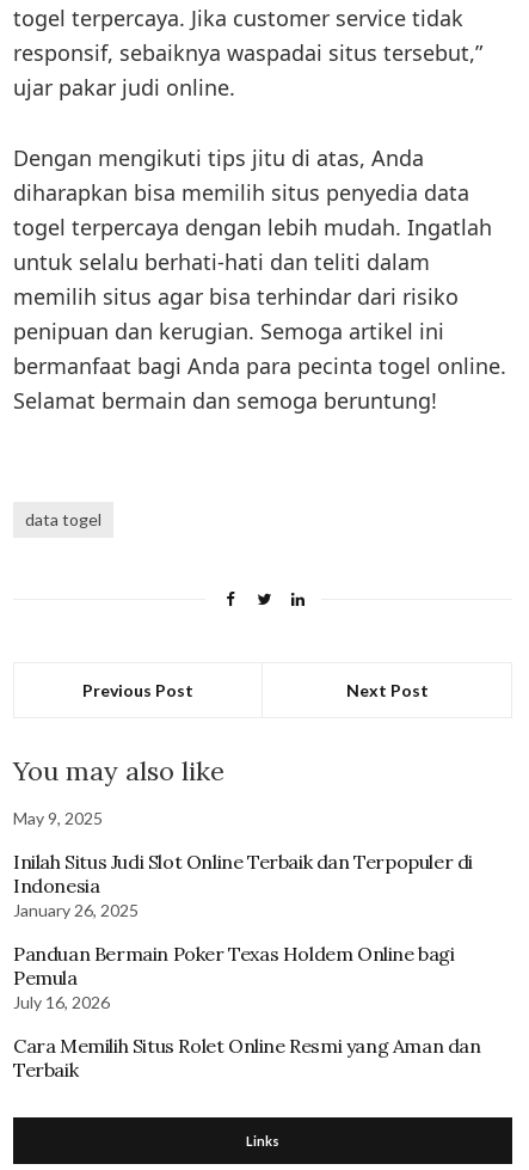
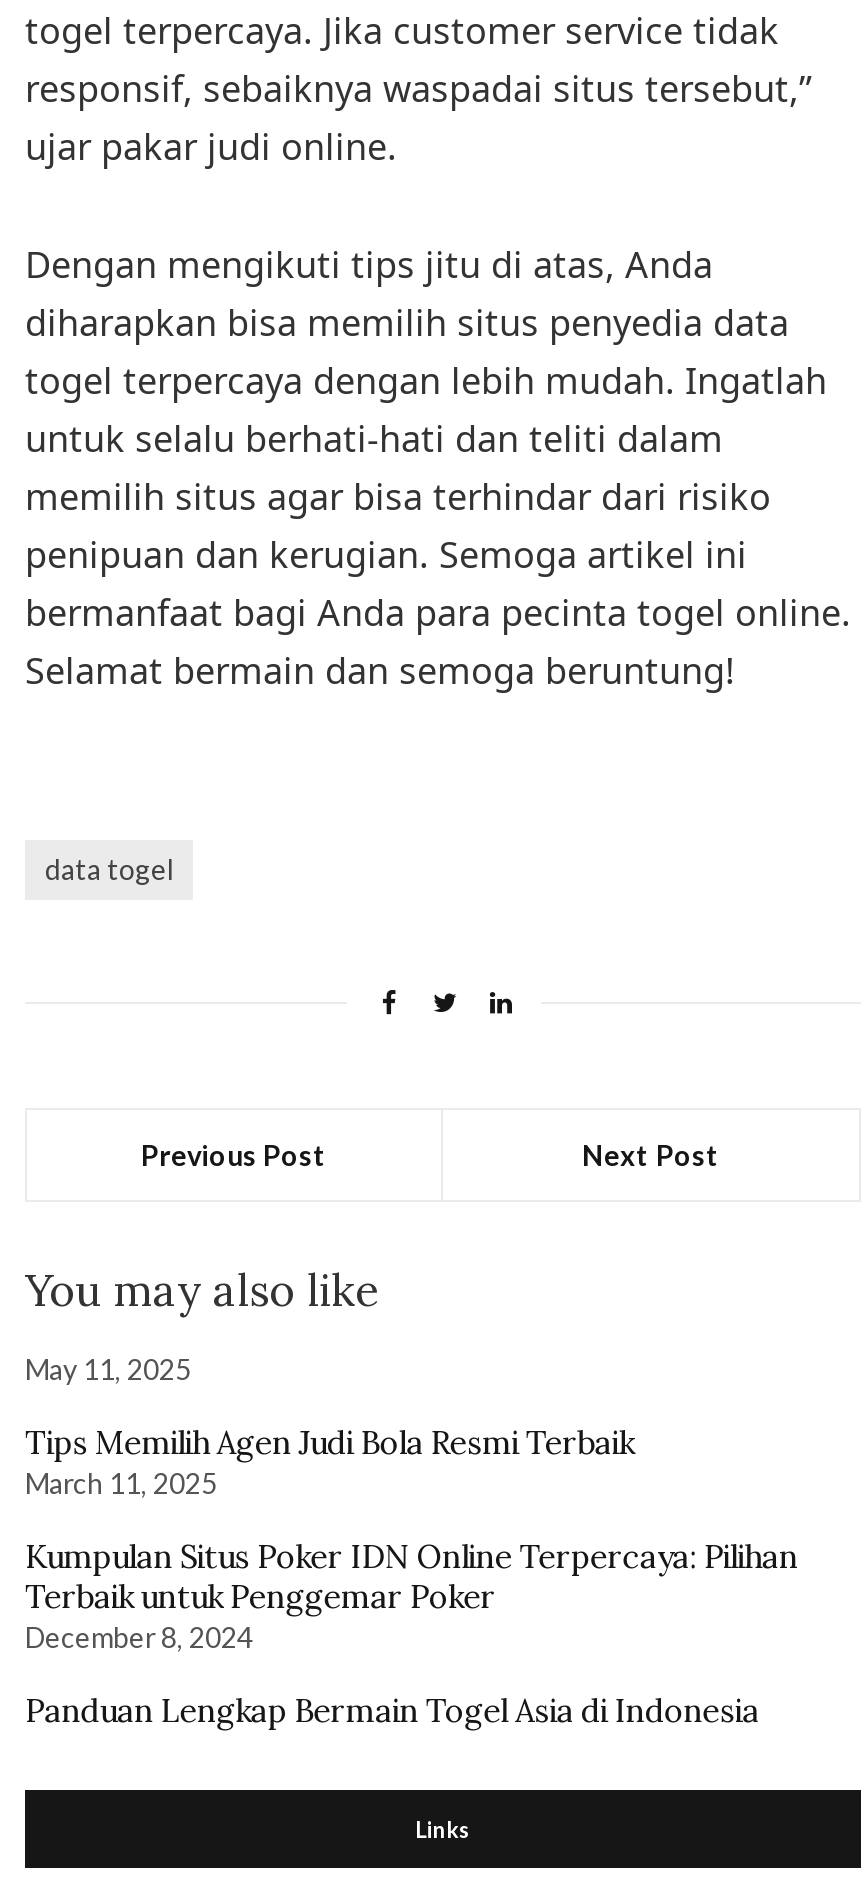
- May 9, 2025
+ May 11, 2025

- Inilah Situs Judi Slot Online Terbaik dan Terpopuler di
- Indonesia
- January 26, 2025
+ Tips Memilih Agen Judi Bola Resmi Terbaik
+ March 11, 2025

- Panduan Bermain Poker Texas Holdem Online bagi
- Pemula
- July 16, 2026
+ Kumpulan Situs Poker IDN Online Terpercaya: Pilihan
+ Terbaik untuk Penggemar Poker
+ December 8, 2024

- Cara Memilih Situs Rolet Online Resmi yang Aman dan
- Terbaik
+ Panduan Lengkap Bermain Togel Asia di Indonesia
